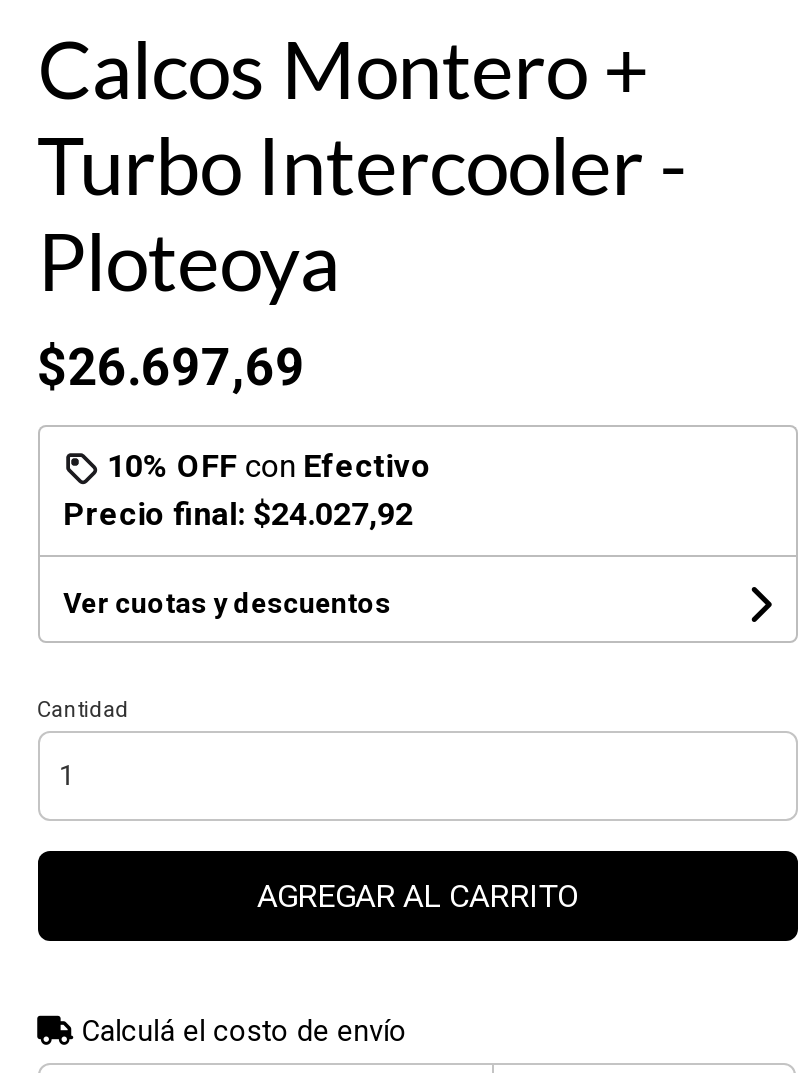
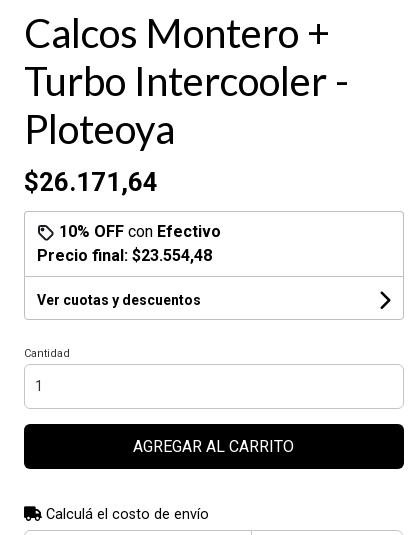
- $26.697,69
+ $26.171,64

- Precio final: $24.027,92
+ Precio final: $23.554,48
